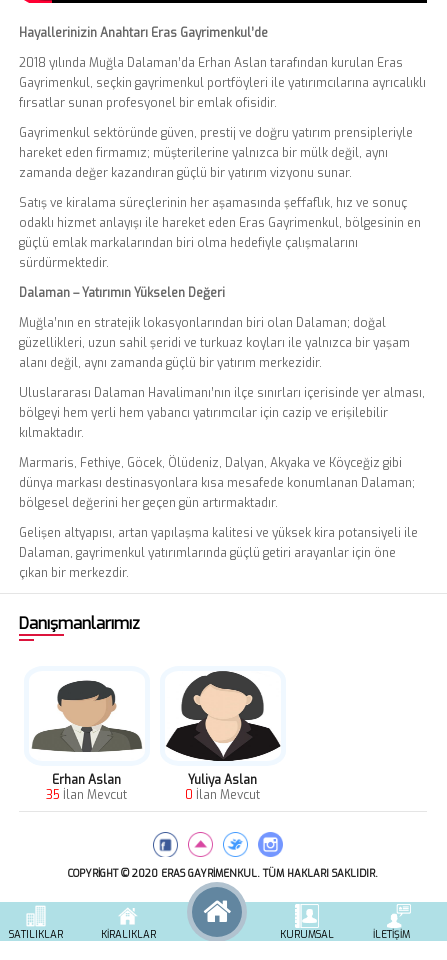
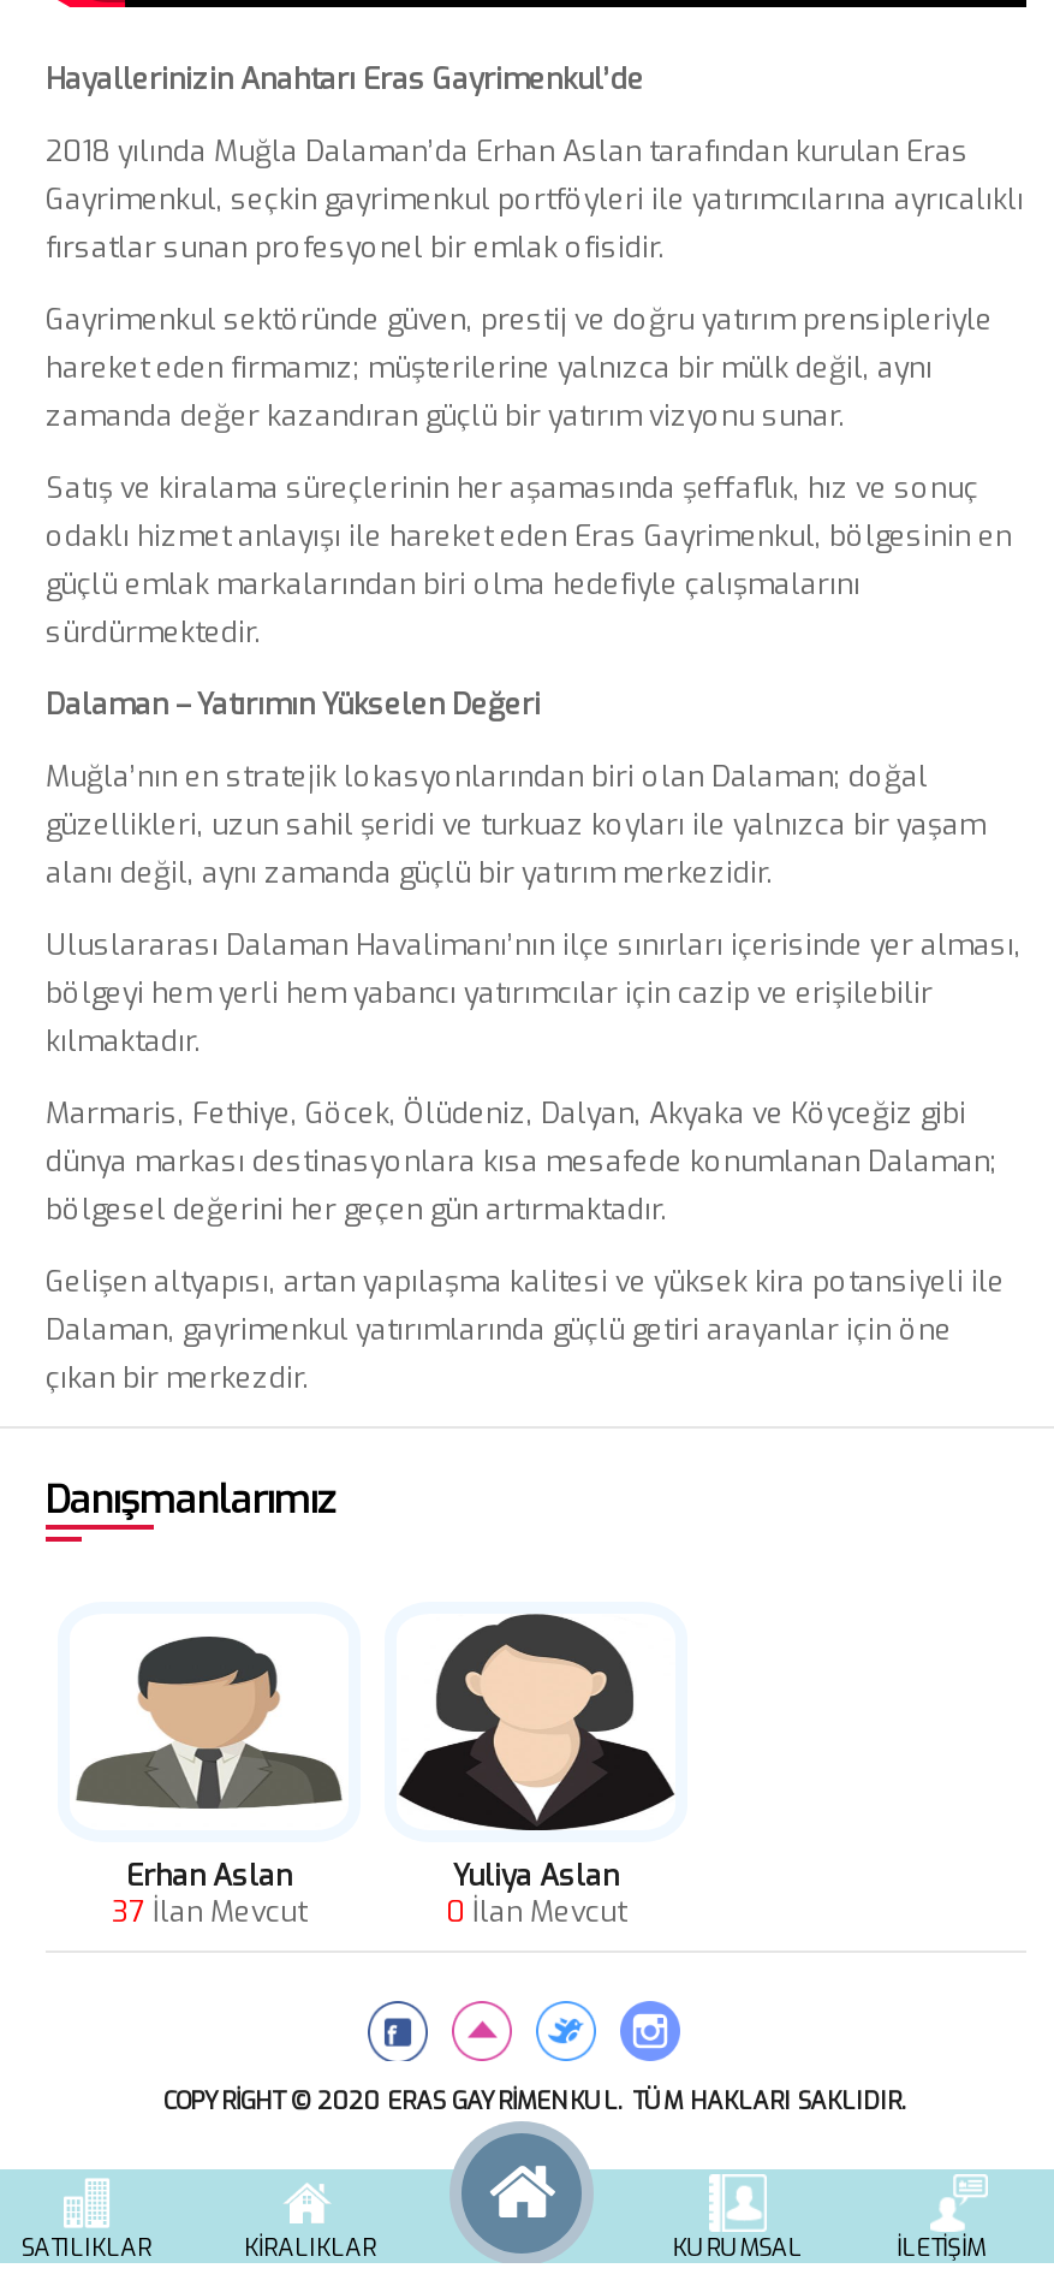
- 35 İlan Mevcut
+ 37 İlan Mevcut
